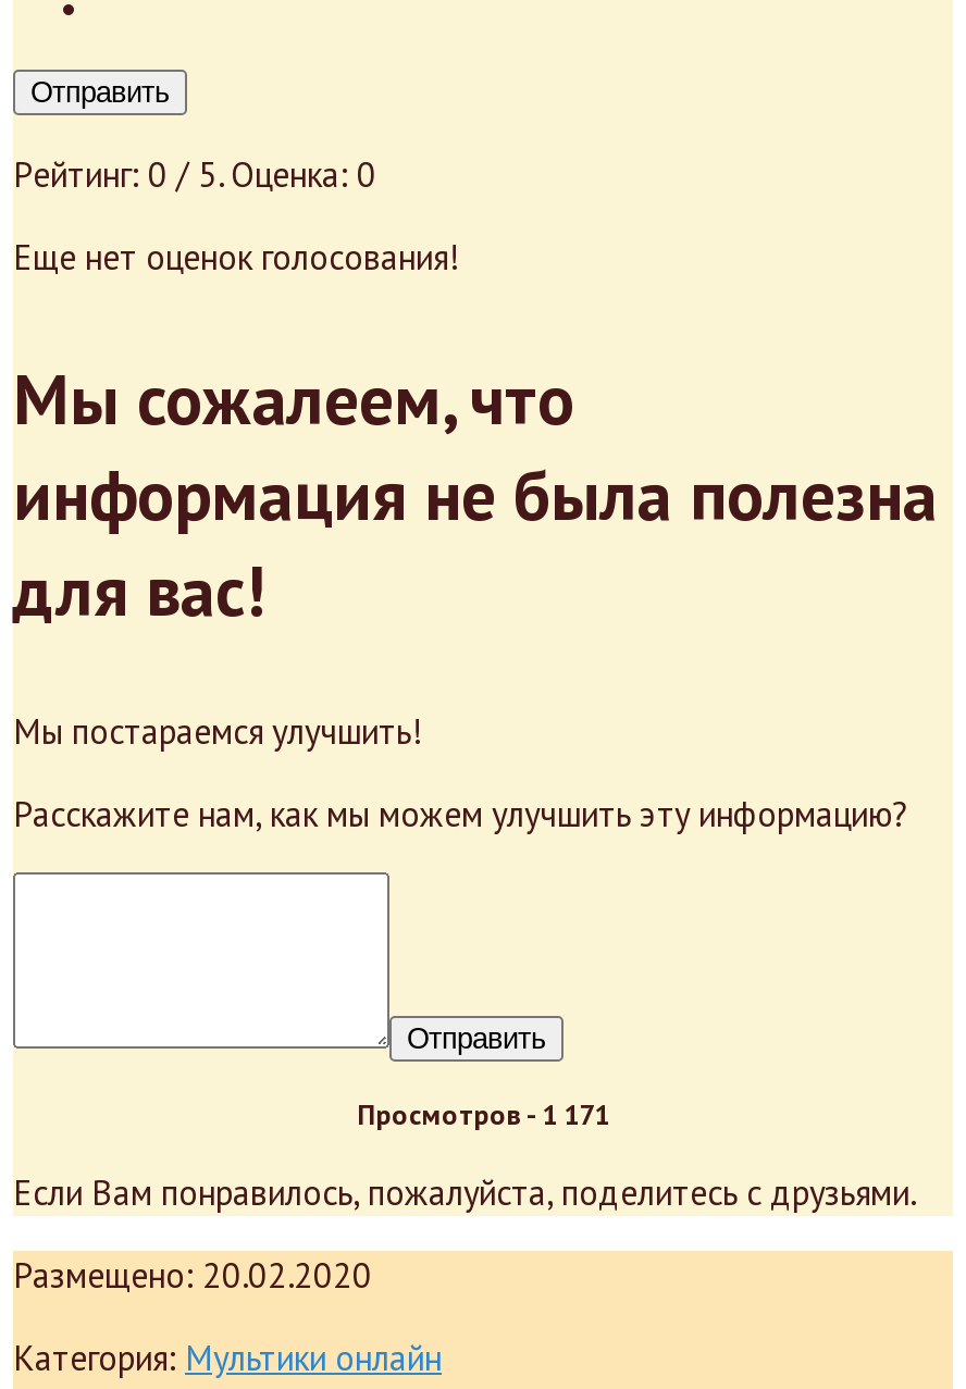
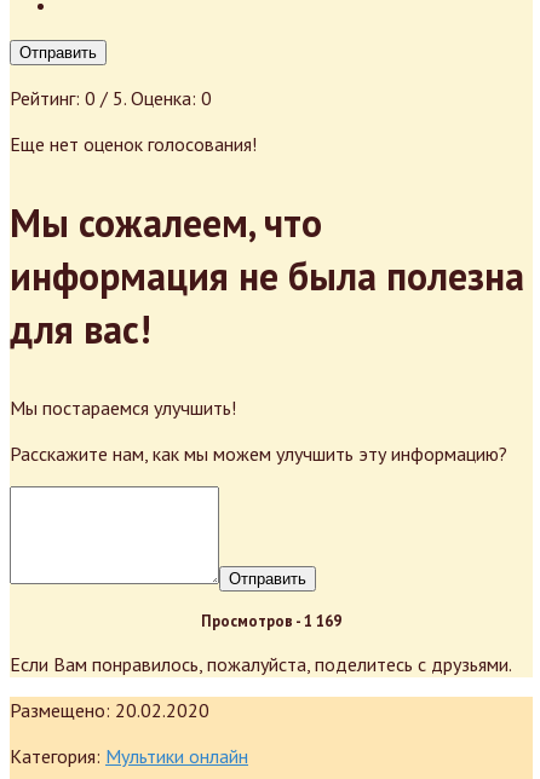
- Просмотров - 1 171
+ Просмотров - 1 169
